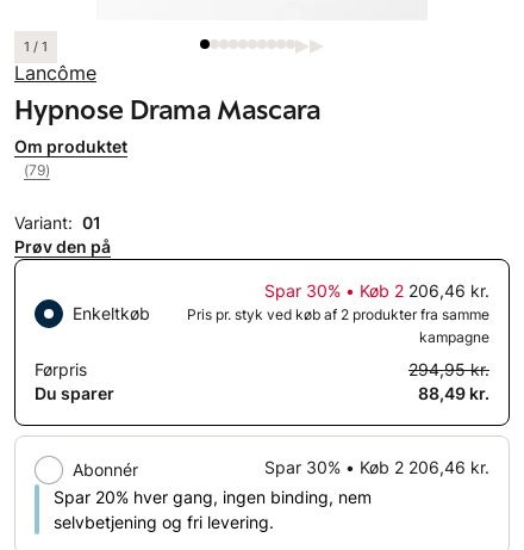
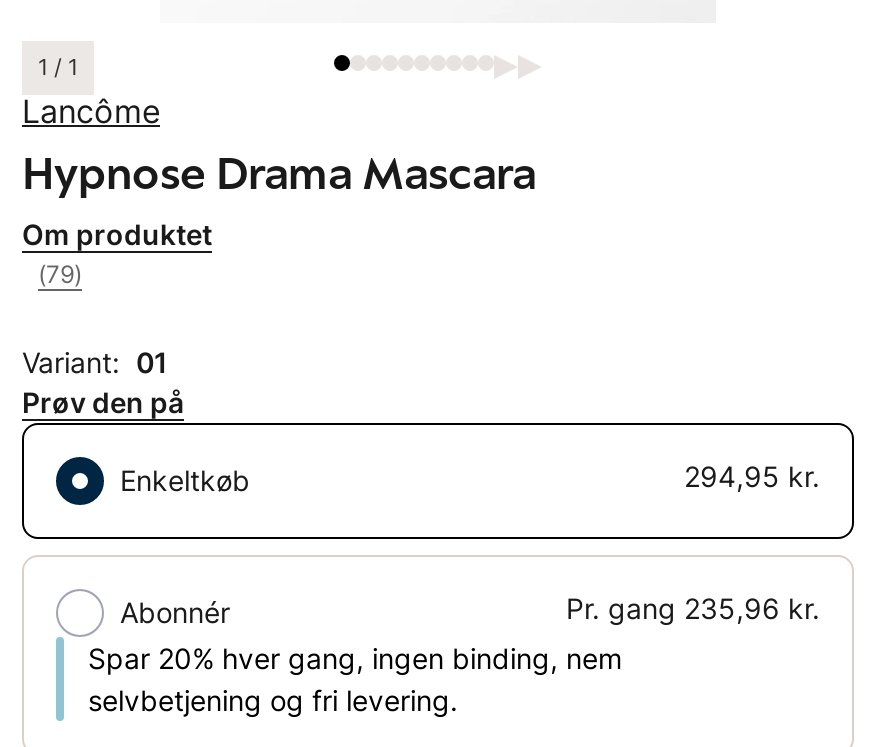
- Spar 30% • Køb 2 206,46 kr.
- Pris pr. styk ved køb af 2 produkter fra samme
- kampagne
- Førpris

- Du sparer
- 88,49 kr.

- Spar 30% • Køb 2 206,46 kr.
+ Pr. gang 235,96 kr.
